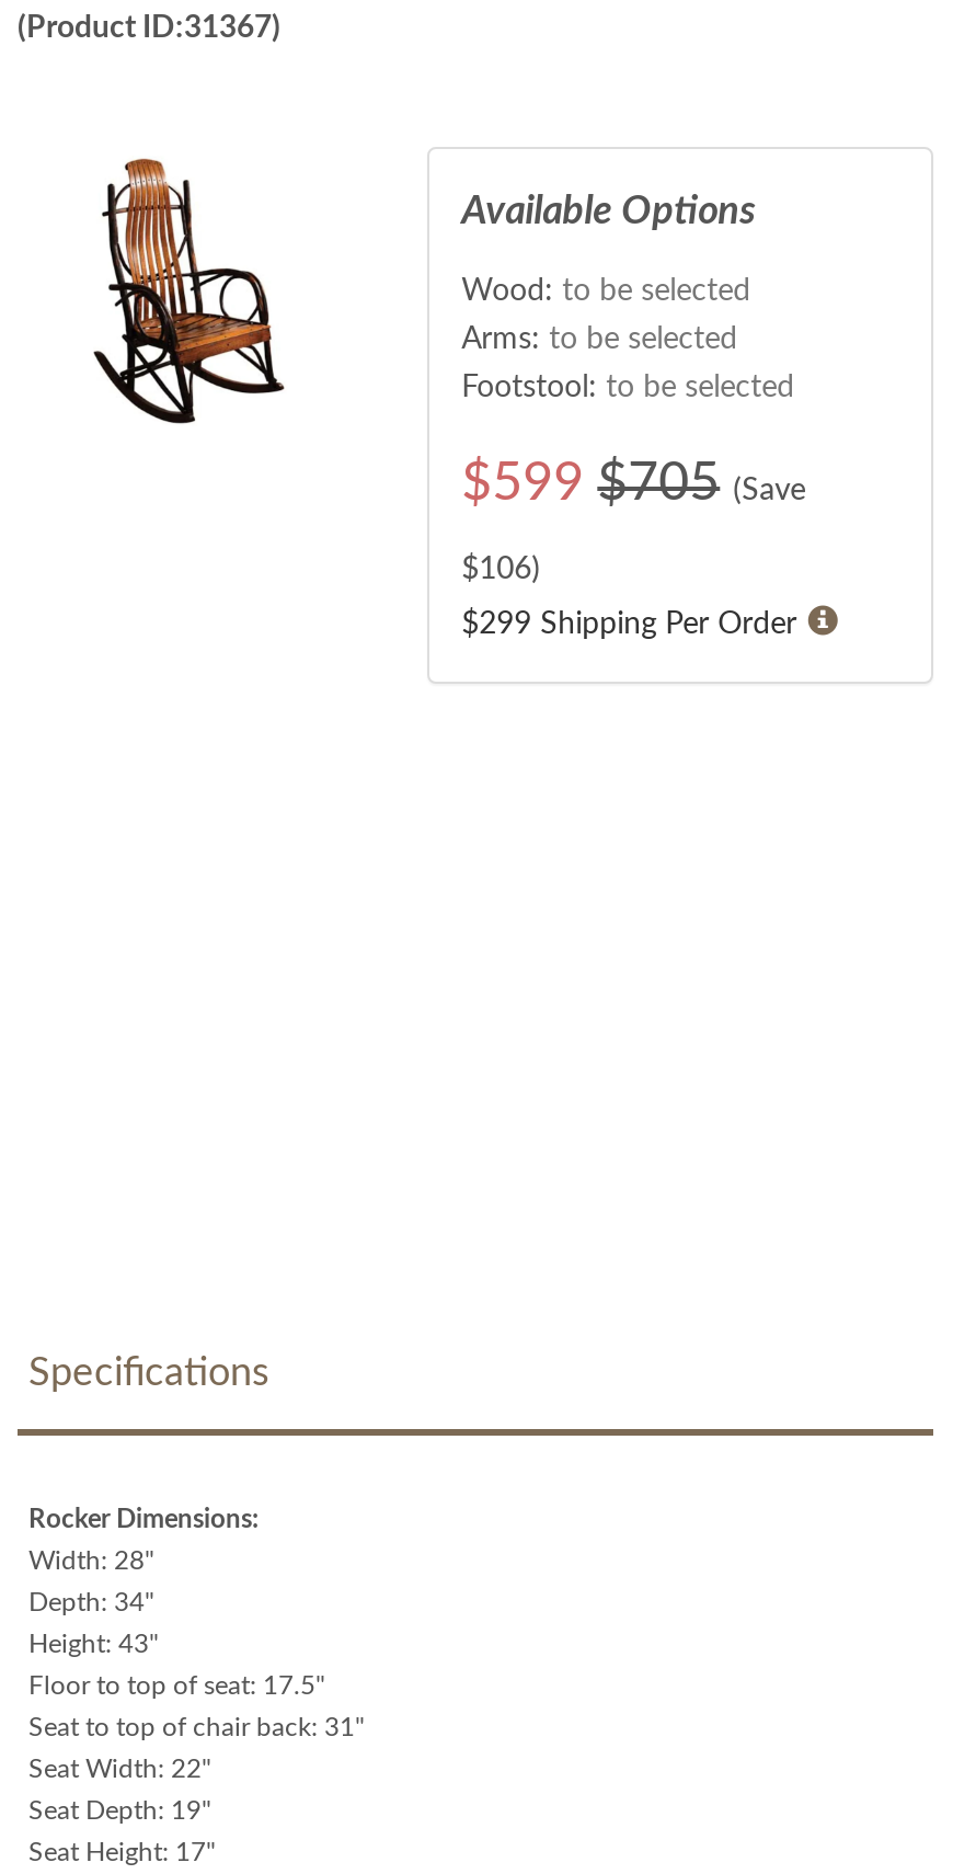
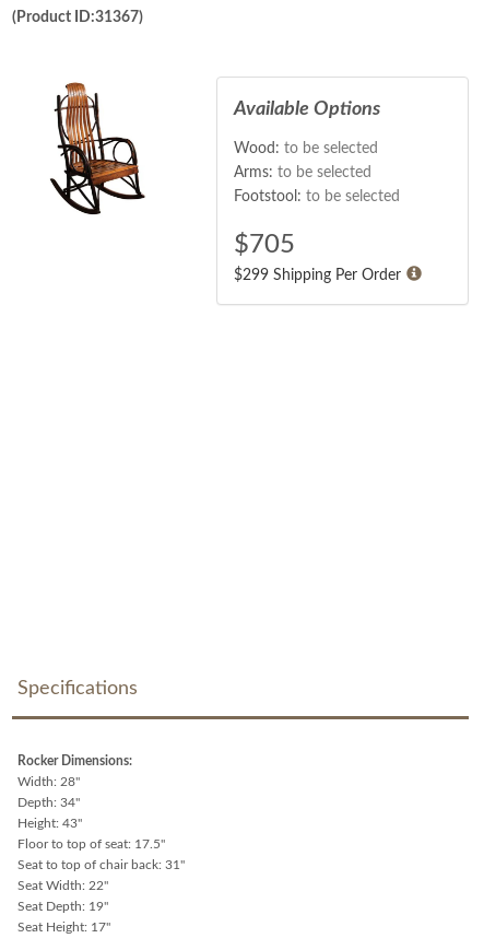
- $599 $705 (Save
- $106)
+ $705

moved up: $299 Shipping Per Order
